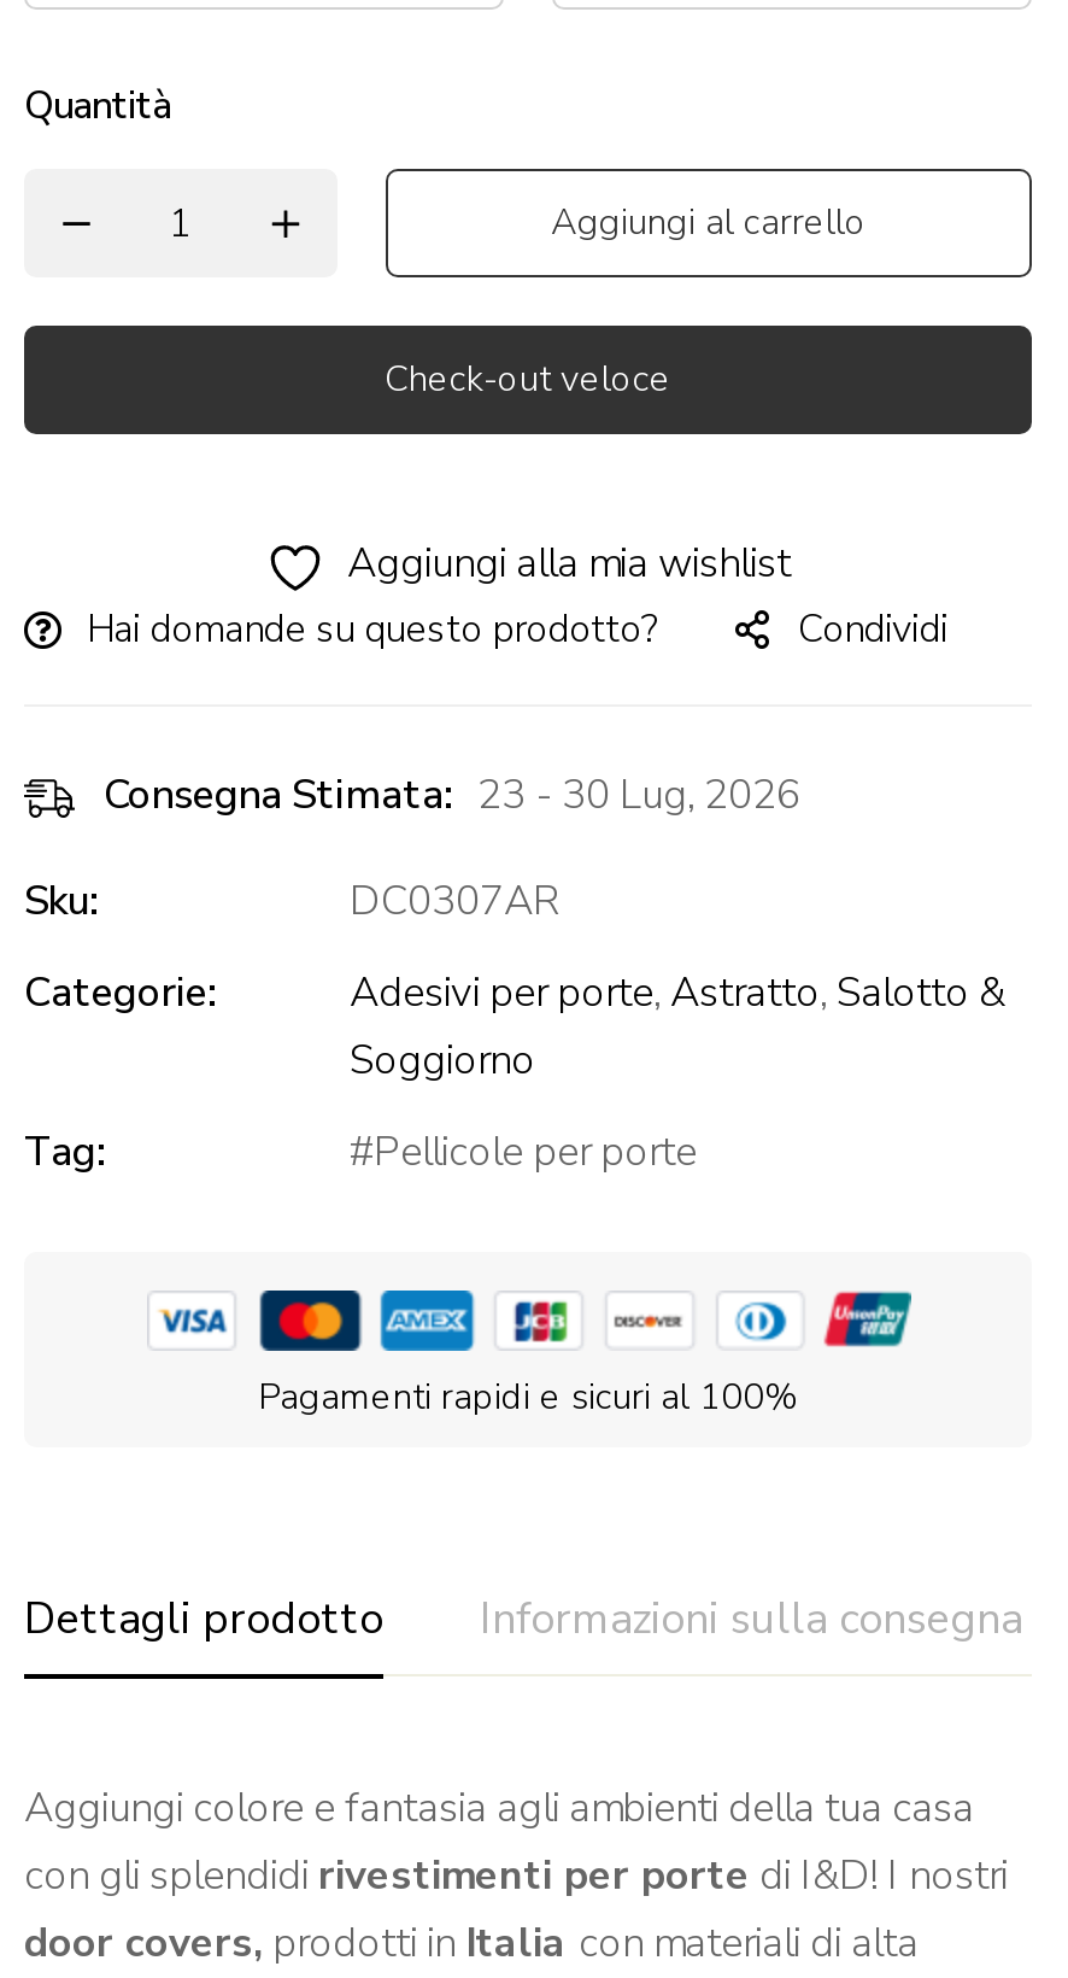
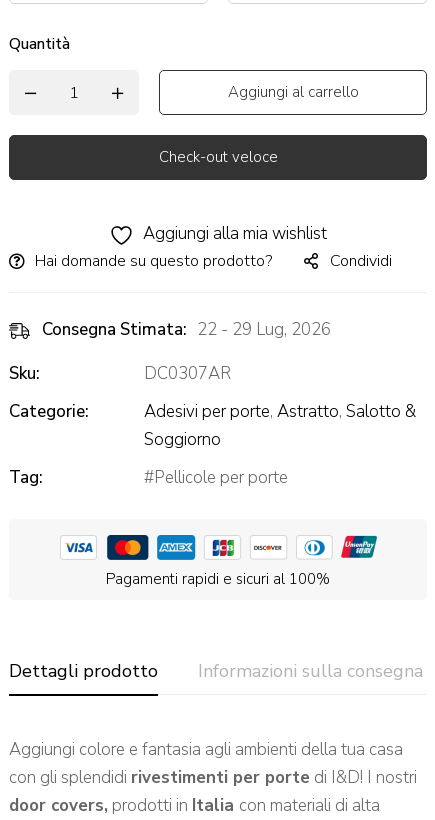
- Consegna Stimata: 23 - 30 Lug, 2026
+ Consegna Stimata: 22 - 29 Lug, 2026
